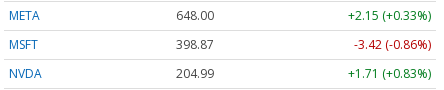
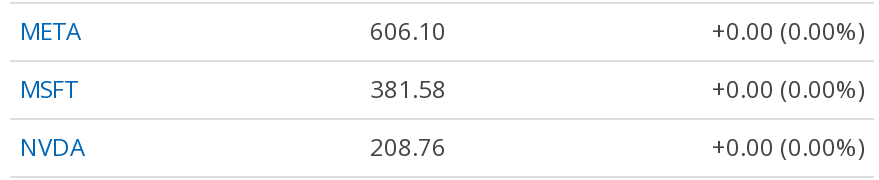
- 648.00
+ 606.10

- +2.15 (+0.33%)
+ +0.00 (0.00%)

- 398.87
+ 381.58

- -3.42 (-0.86%)
+ +0.00 (0.00%)

- 204.99
+ 208.76

- +1.71 (+0.83%)
+ +0.00 (0.00%)
